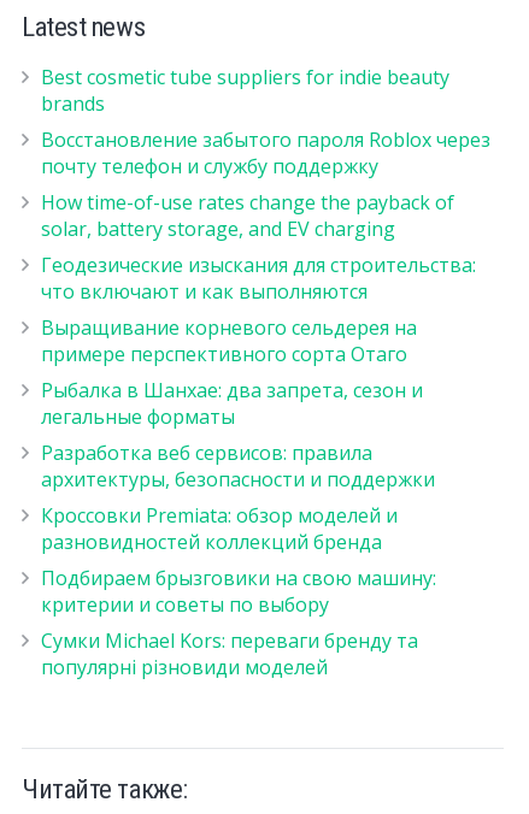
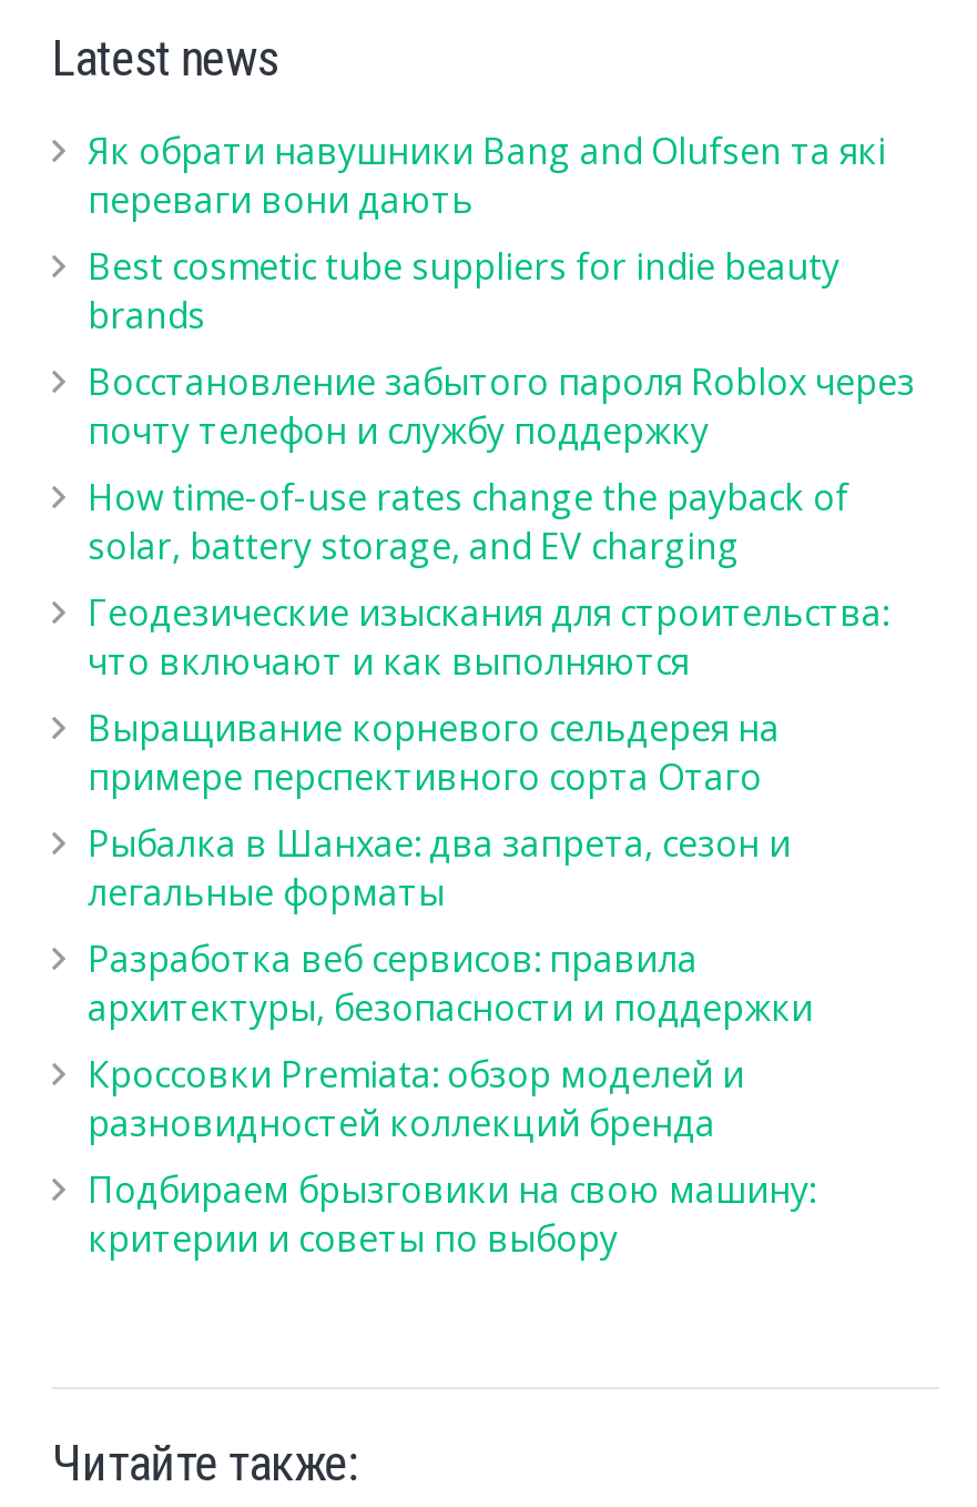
+ Як обрати навушники Bang and Olufsen та які
+ переваги вони дають

moved down: Best cosmetic tube suppliers for indie beauty | brands | Восстановление забытого пароля Roblox через | ... | Подбираем брызговики на свою машину: | критерии и советы по выбору

- Сумки Michael Kors: переваги бренду та
- популярні різновиди моделей
